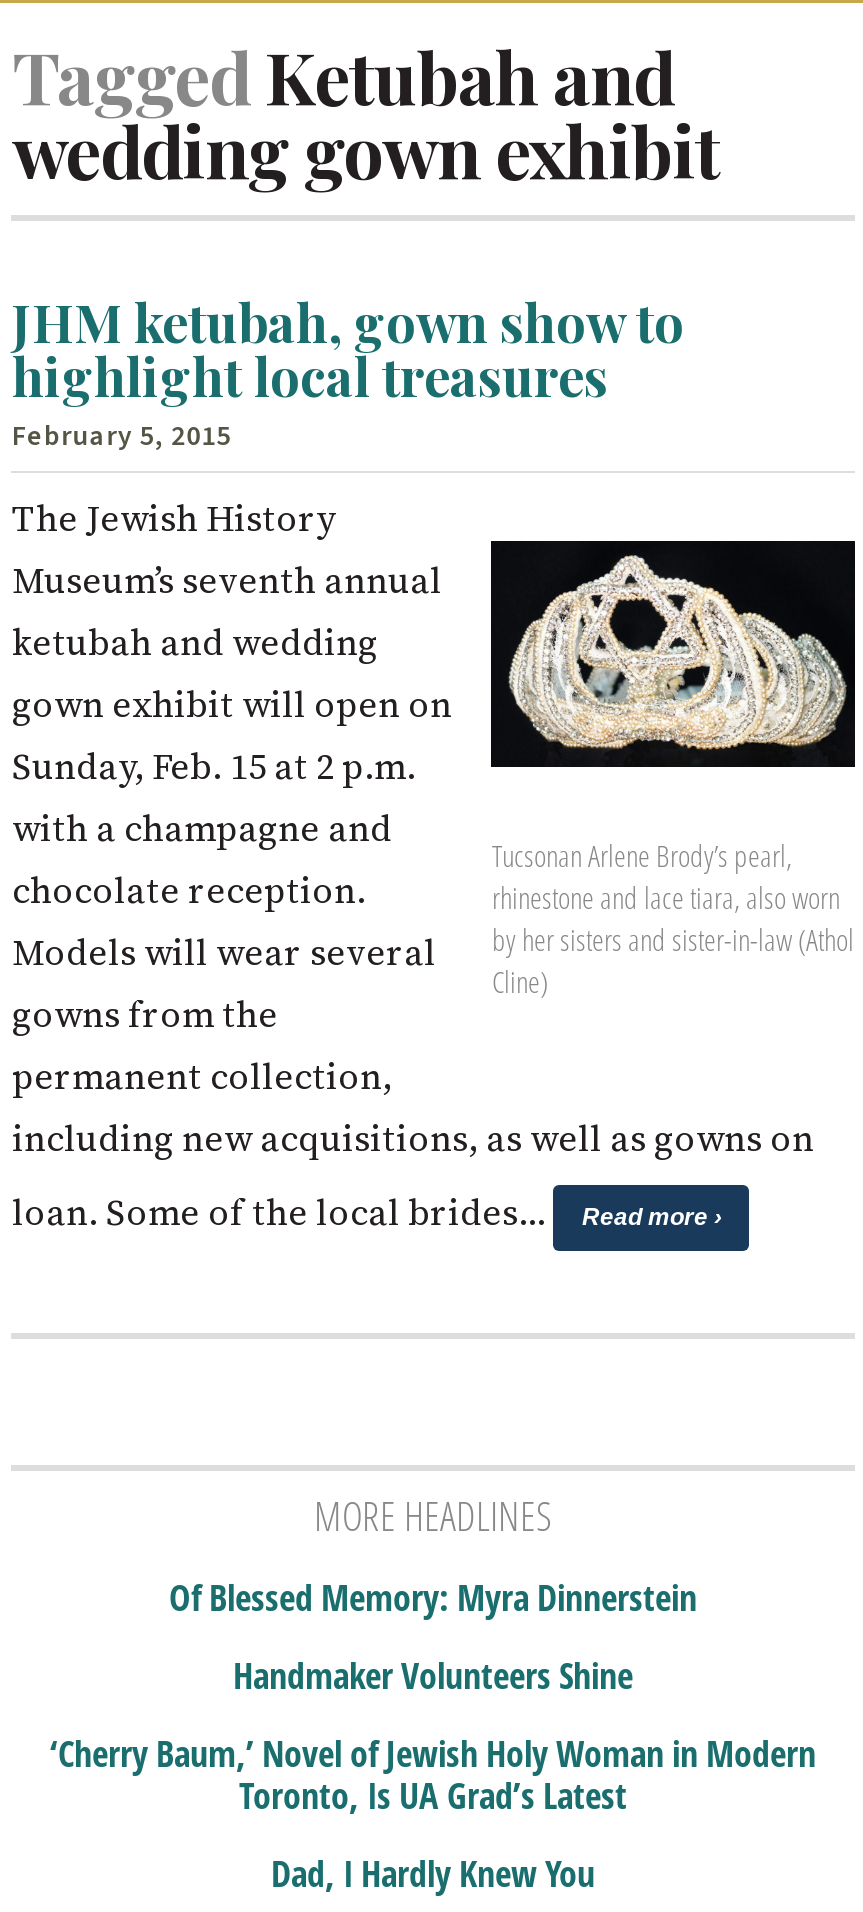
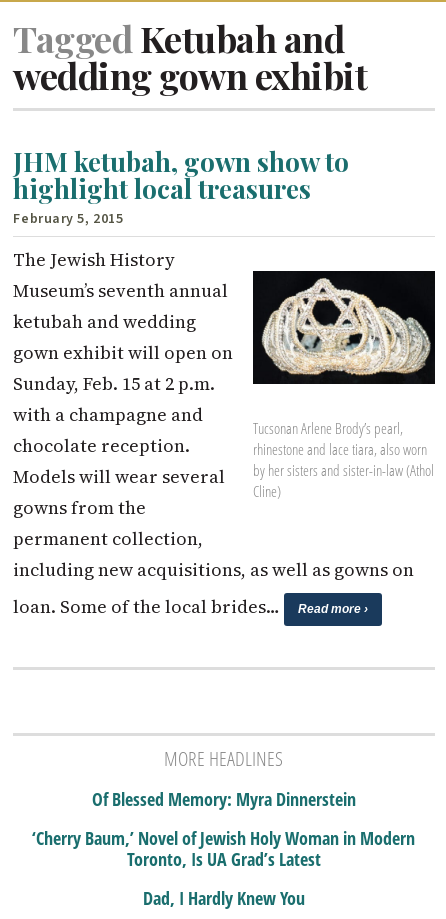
- Handmaker Volunteers Shine
